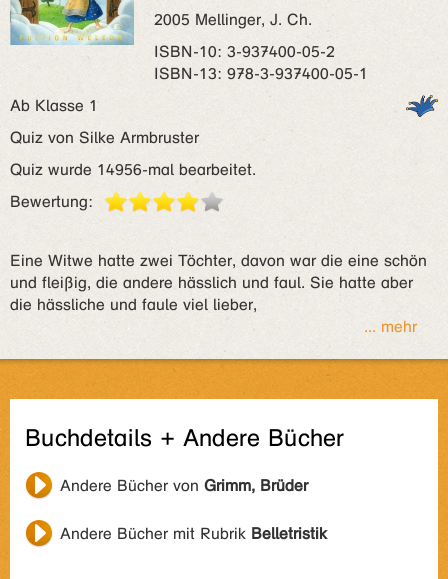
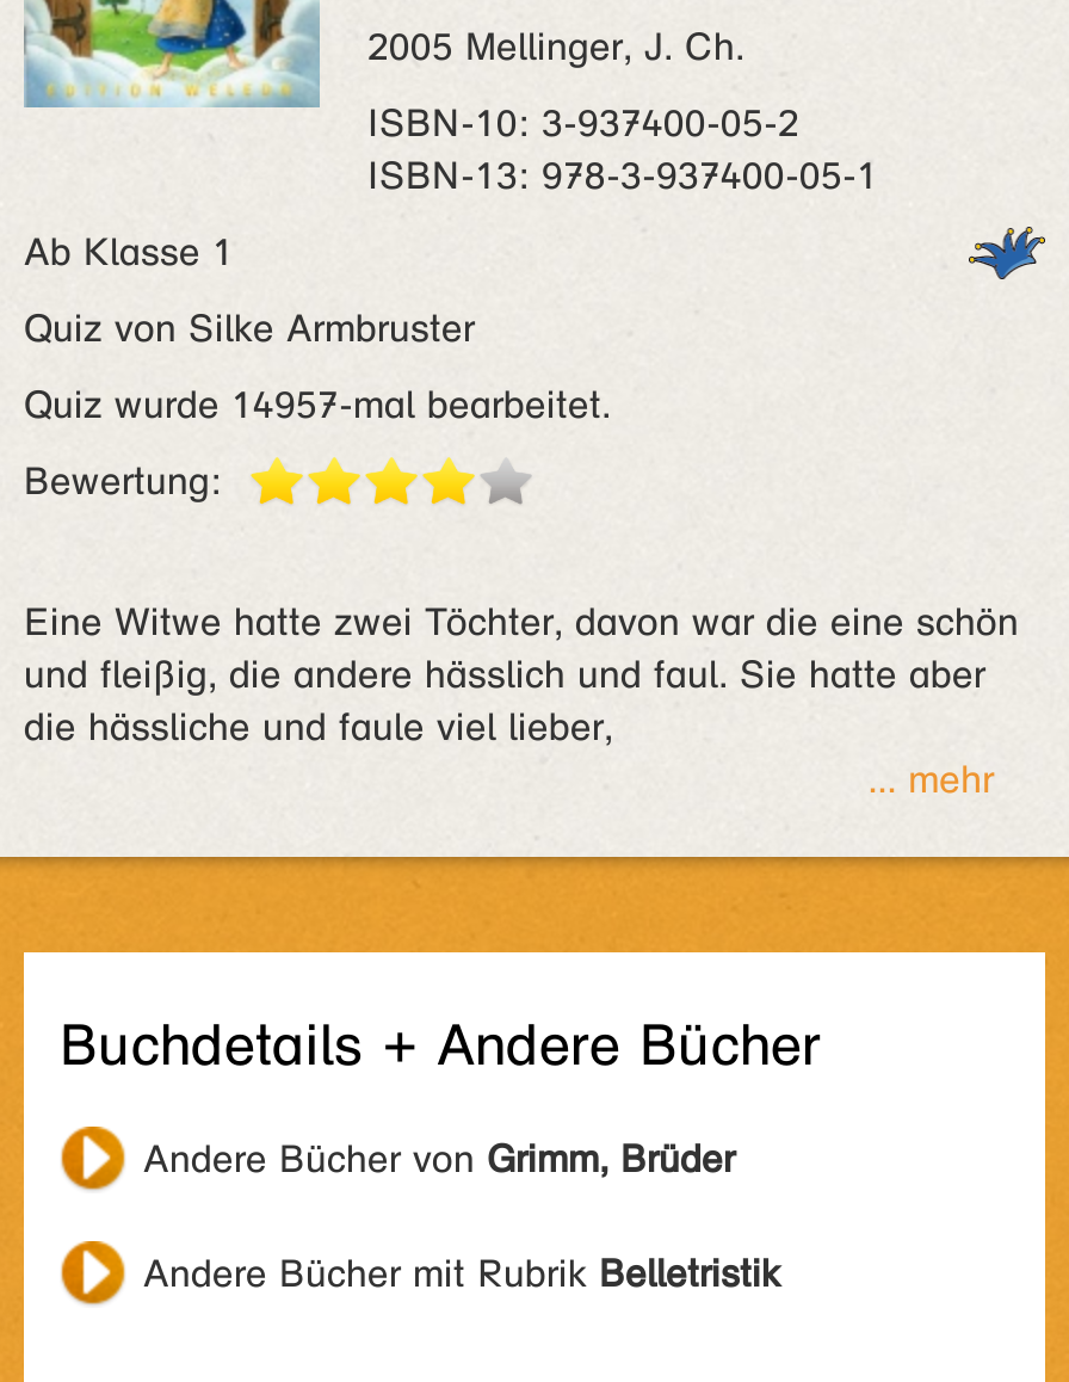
- Quiz wurde 14956-mal bearbeitet.
+ Quiz wurde 14957-mal bearbeitet.
